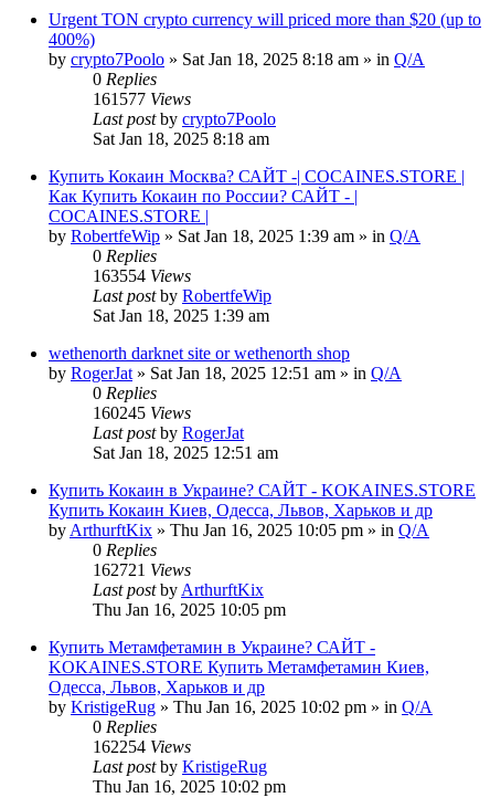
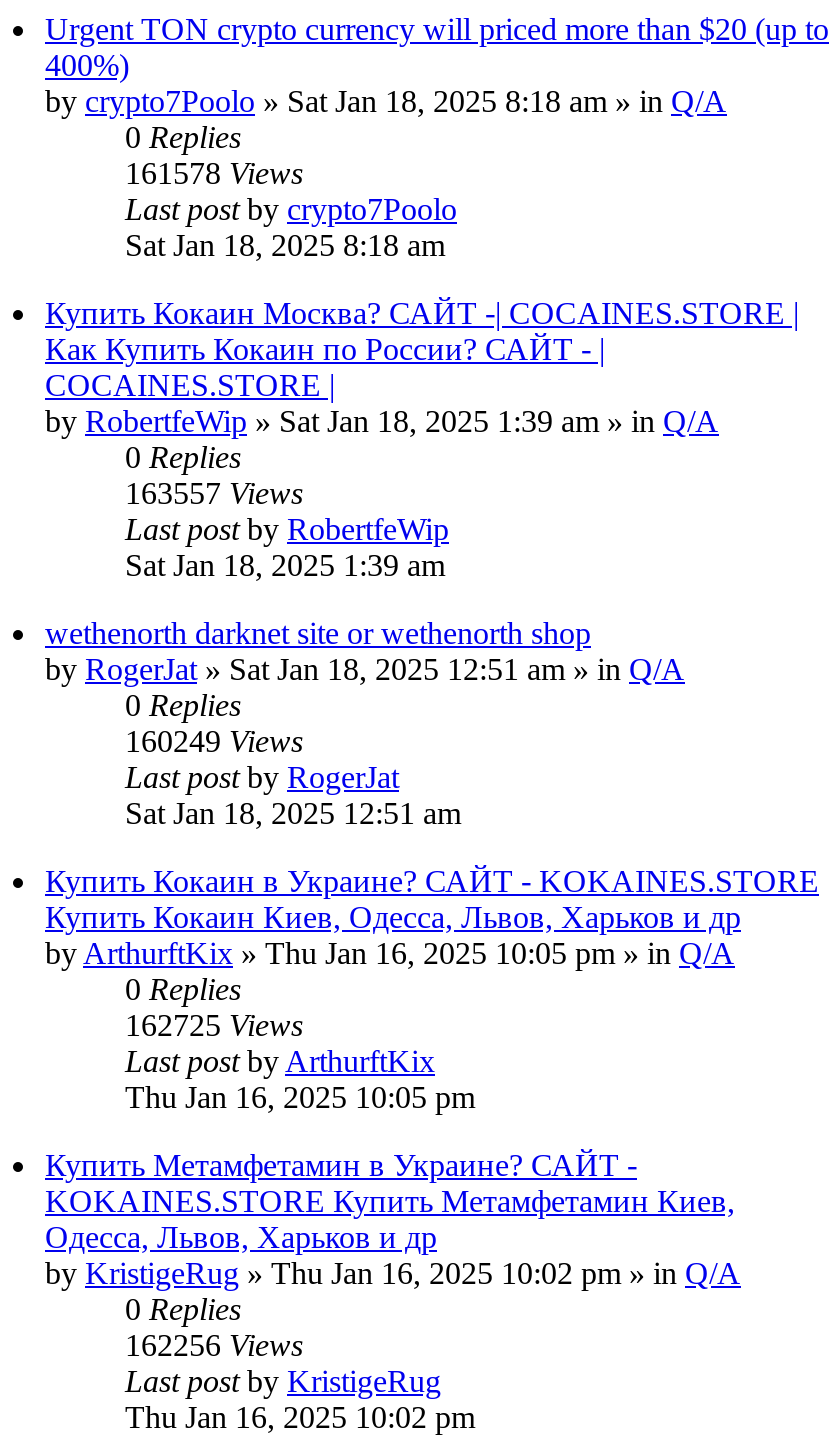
- 161577 Views
+ 161578 Views

- 163554 Views
+ 163557 Views

- 160245 Views
+ 160249 Views

- 162721 Views
+ 162725 Views

- 162254 Views
+ 162256 Views
